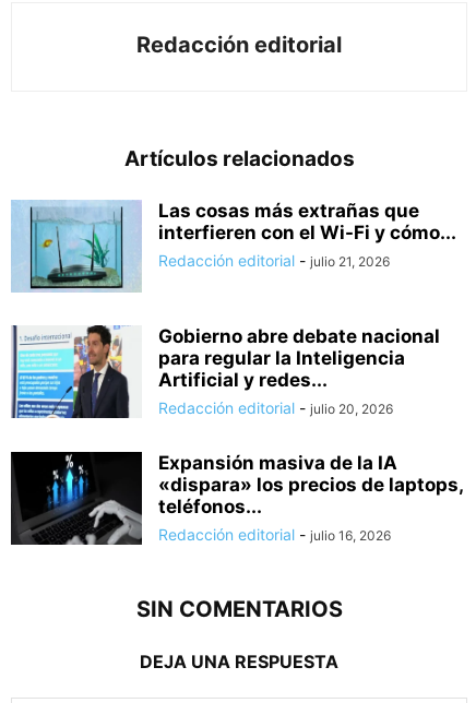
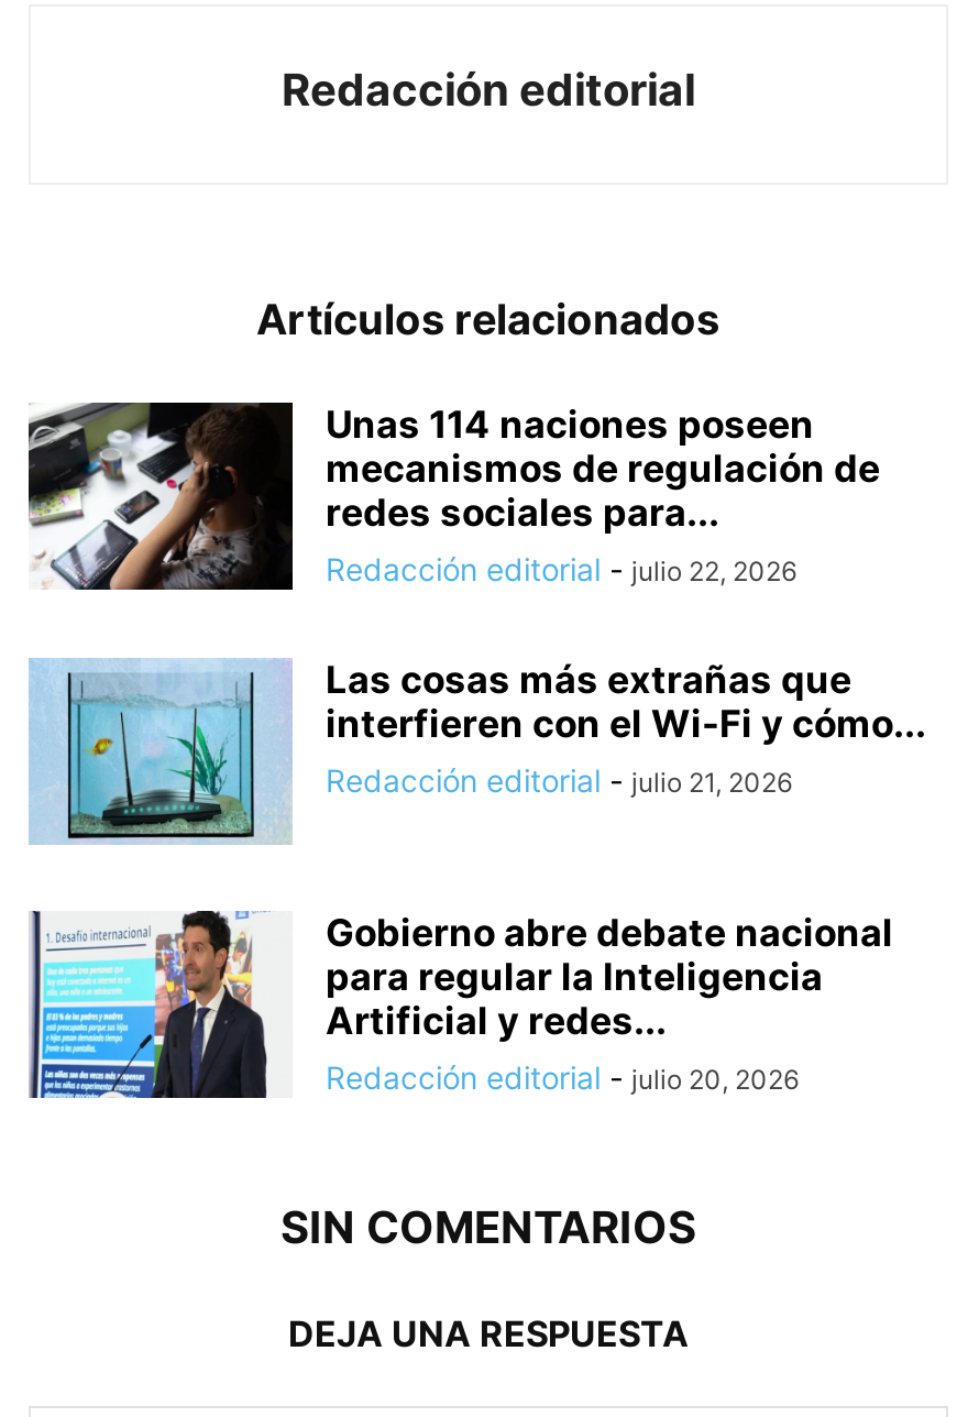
+ [image]
+ Unas 114 naciones poseen
+ mecanismos de regulación de
+ redes sociales para...
+ Redacción editorial - julio 22, 2026

moved down: [image] | Las cosas más extrañas que | interfieren con el Wi-Fi y cómo... | Redacción editorial - julio 21, 2026 | Gobierno abre debate nacional | para regular la Inteligencia | Artificial y redes... | Redacción editorial - julio 20, 2026

- [image]
- Expansión masiva de la IA
- «dispara» los precios de laptops,
- teléfonos...
- Redacción editorial - julio 16, 2026
